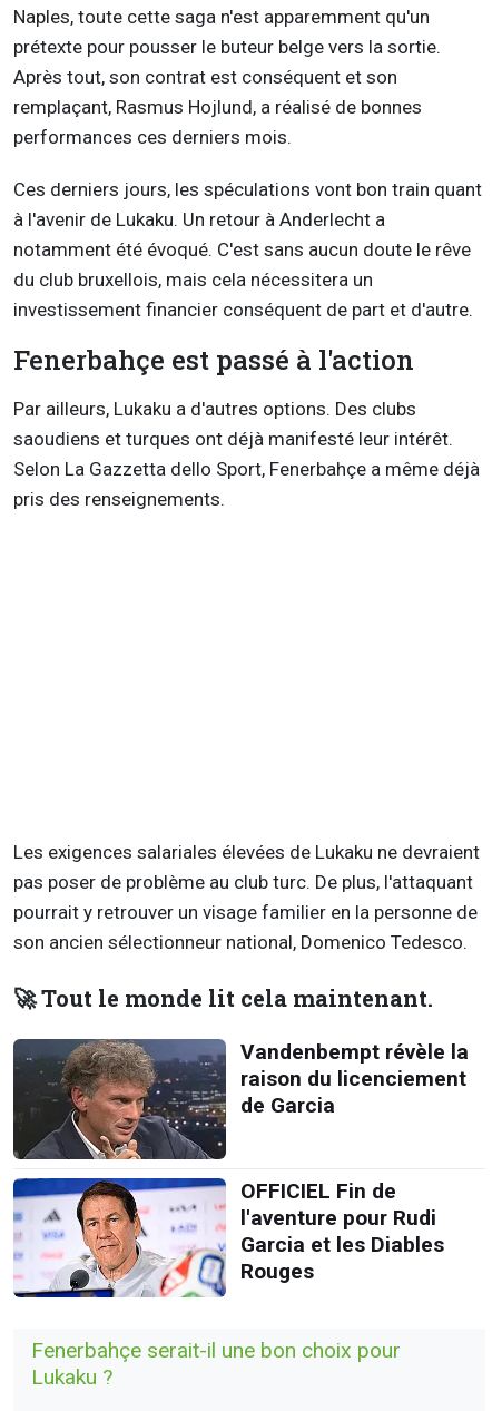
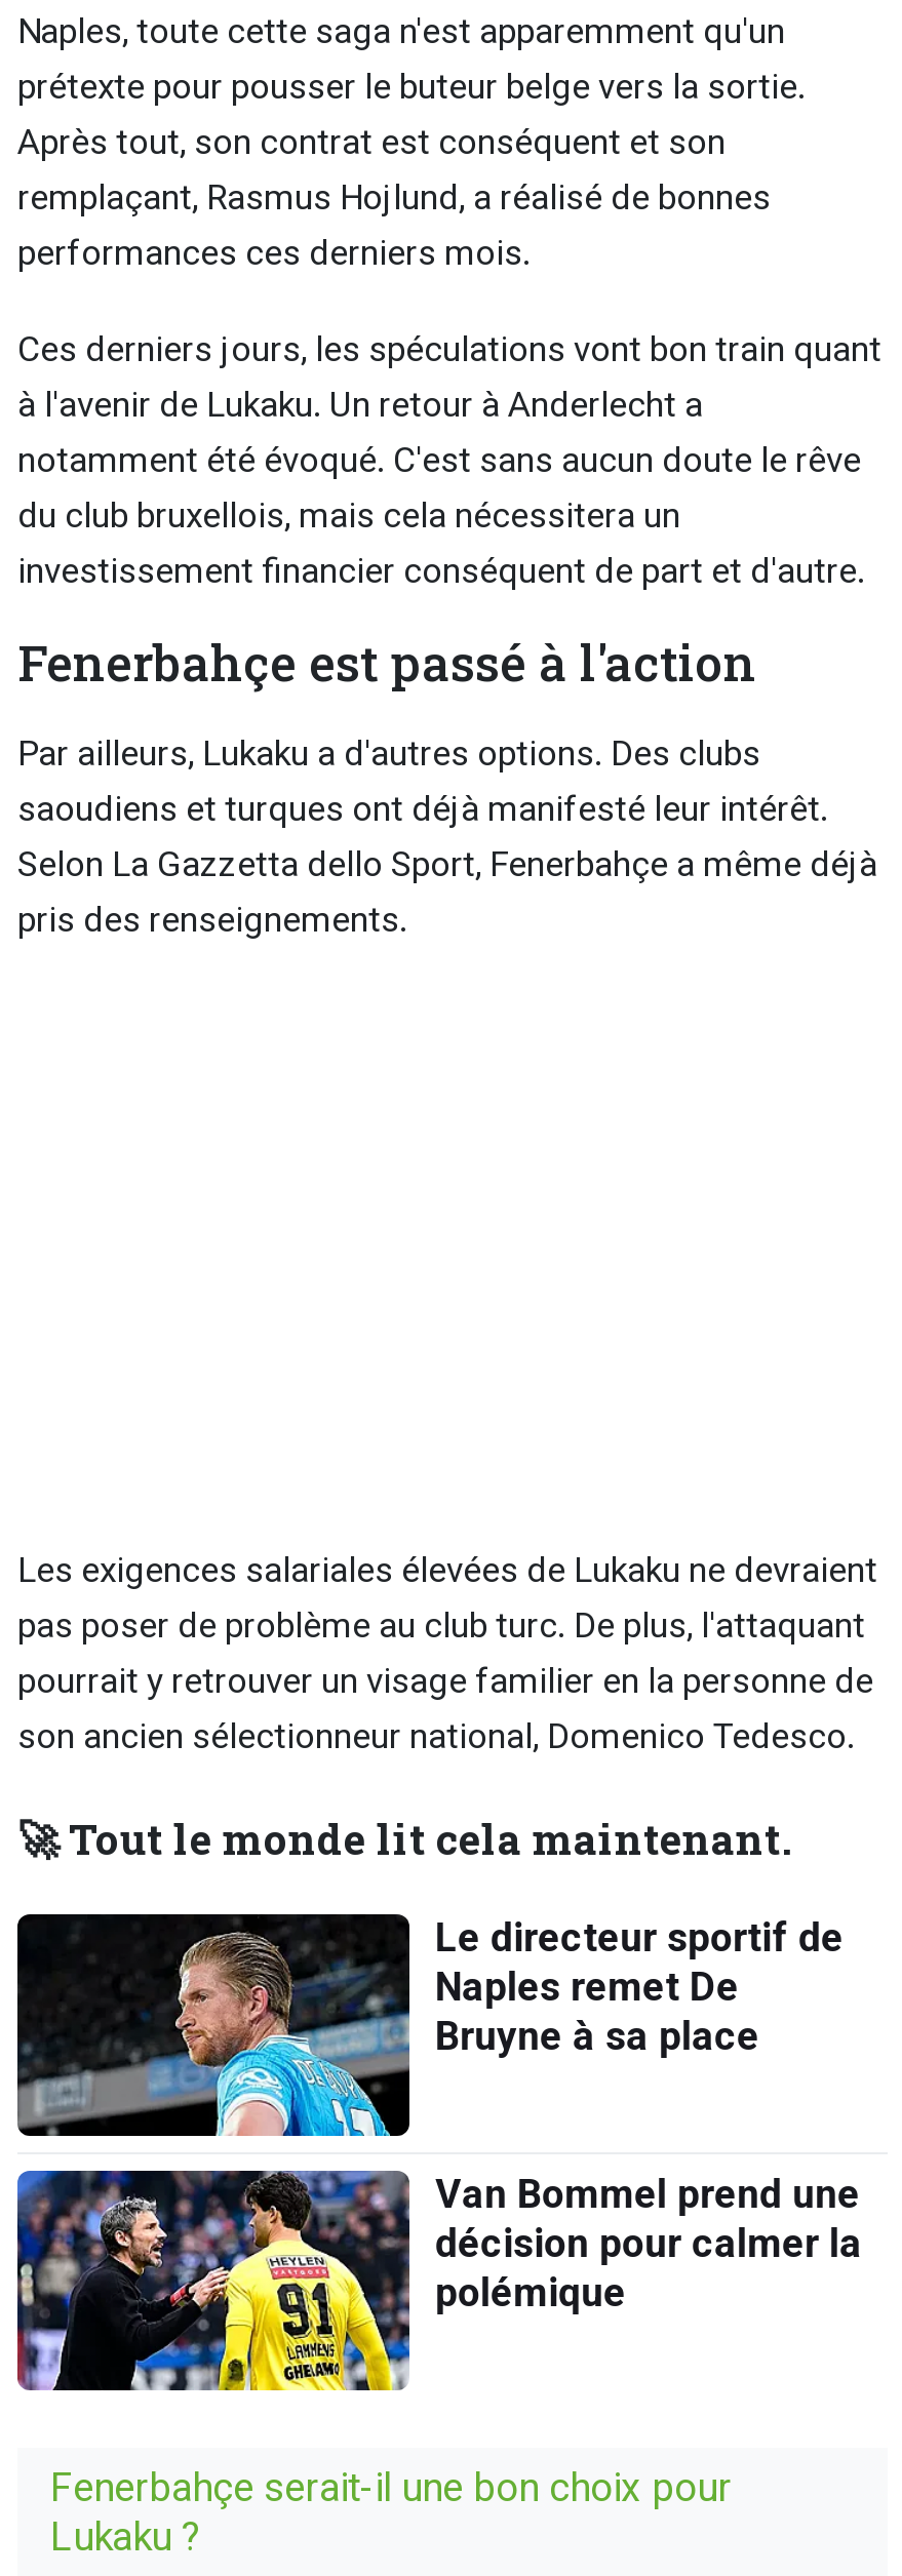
- [image]
- Vandenbempt révèle la
- raison du licenciement
- de Garcia
+ [image]
+ Le directeur sportif de
+ Naples remet De
+ Bruyne à sa place

- [image]
- OFFICIEL Fin de
- l'aventure pour Rudi
- Garcia et les Diables
- Rouges
+ [image]
+ Van Bommel prend une
+ décision pour calmer la
+ polémique
